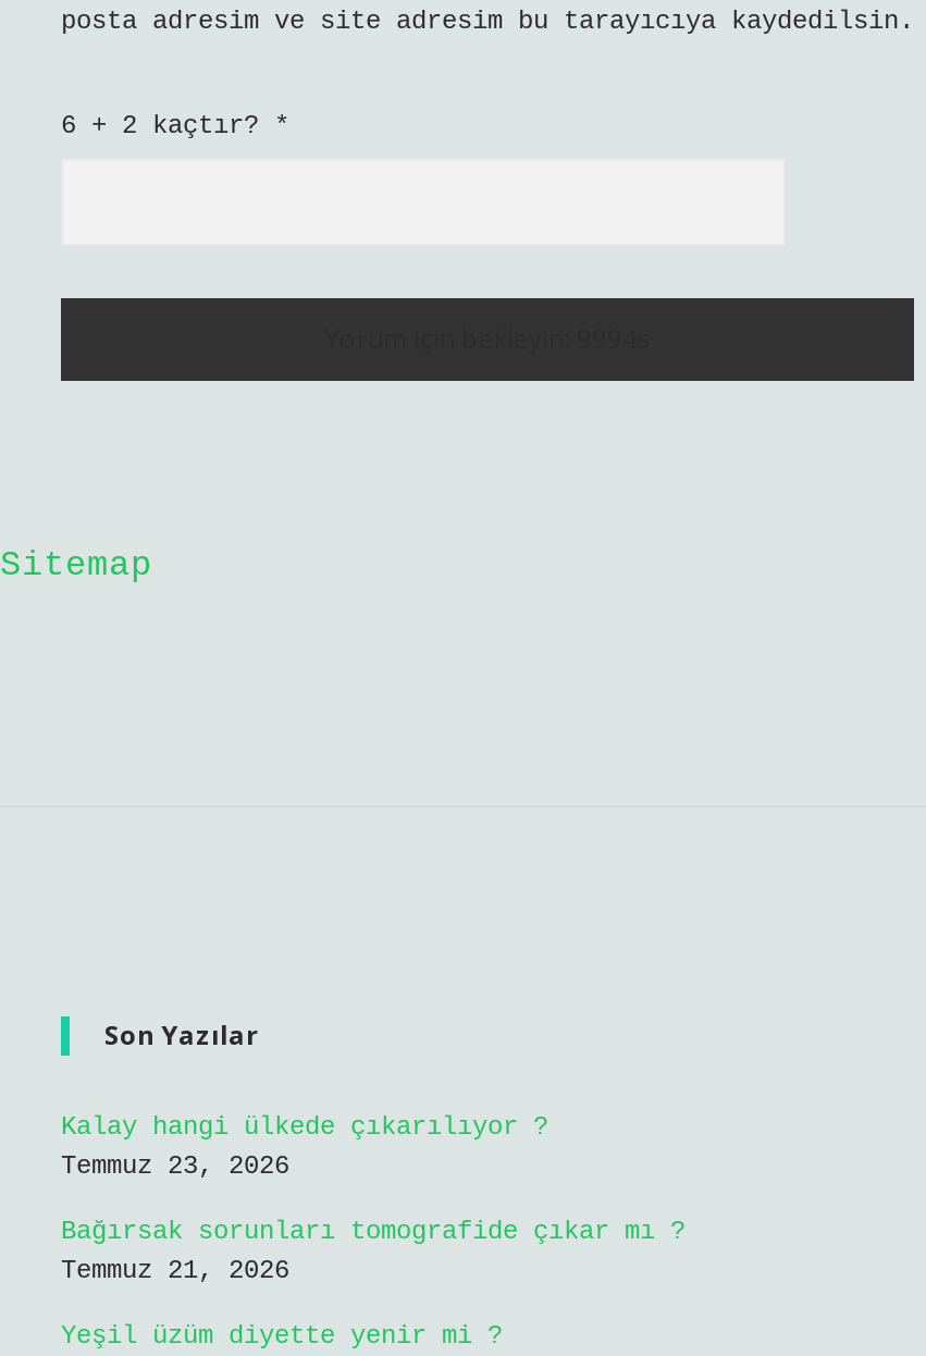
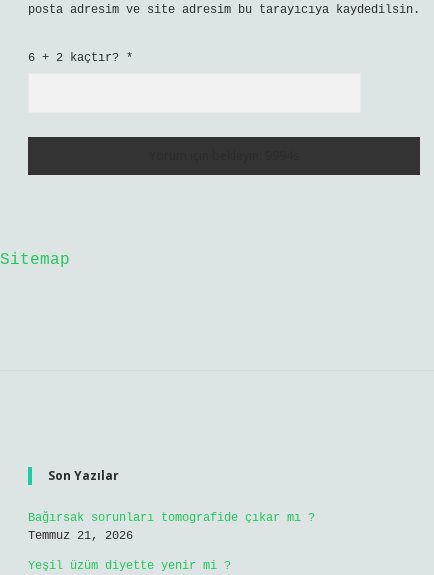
- Kalay hangi ülkede çıkarılıyor ?
- Temmuz 23, 2026
